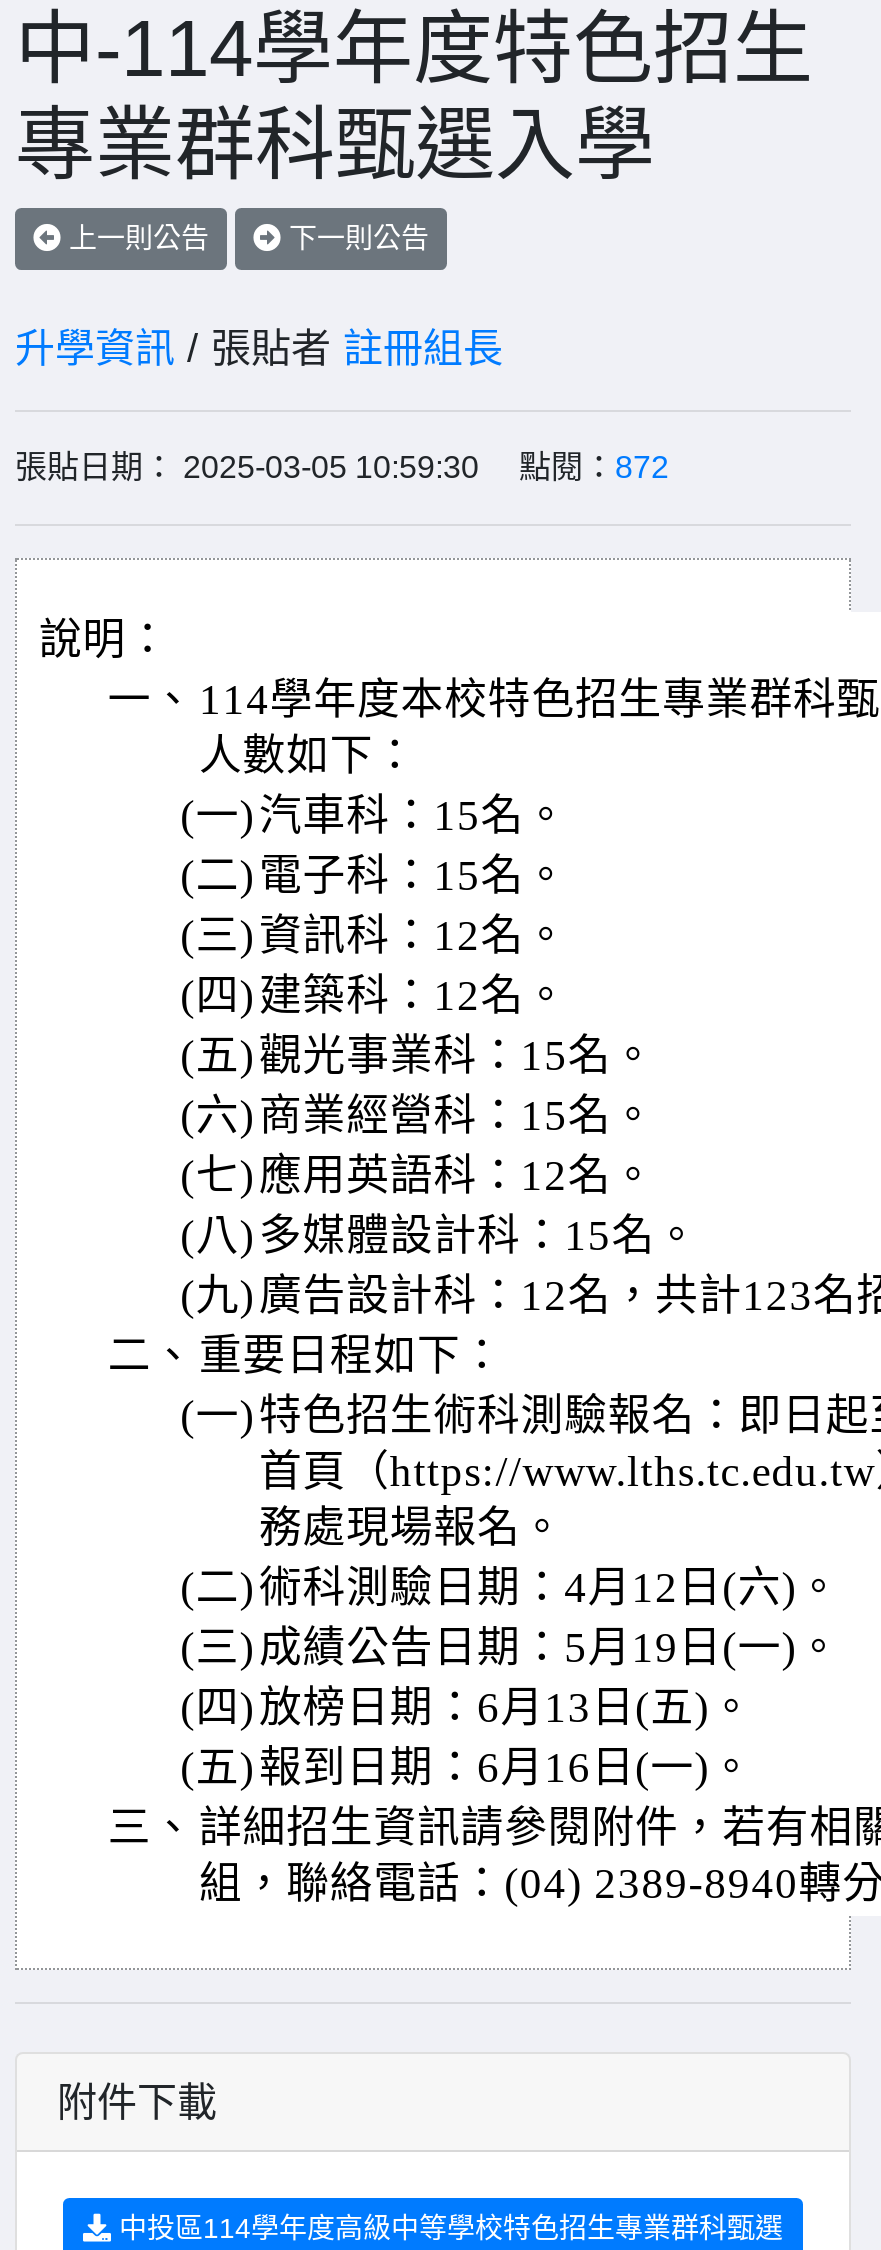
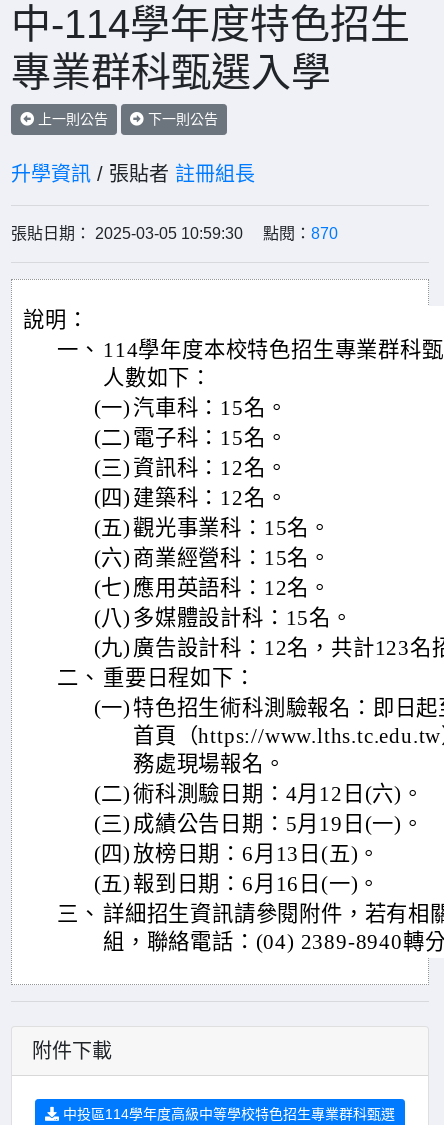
- 張貼日期： 2025-03-05 10:59:30 點閱：872
+ 張貼日期： 2025-03-05 10:59:30 點閱：870
